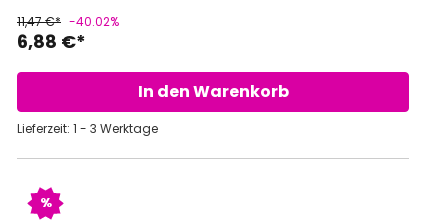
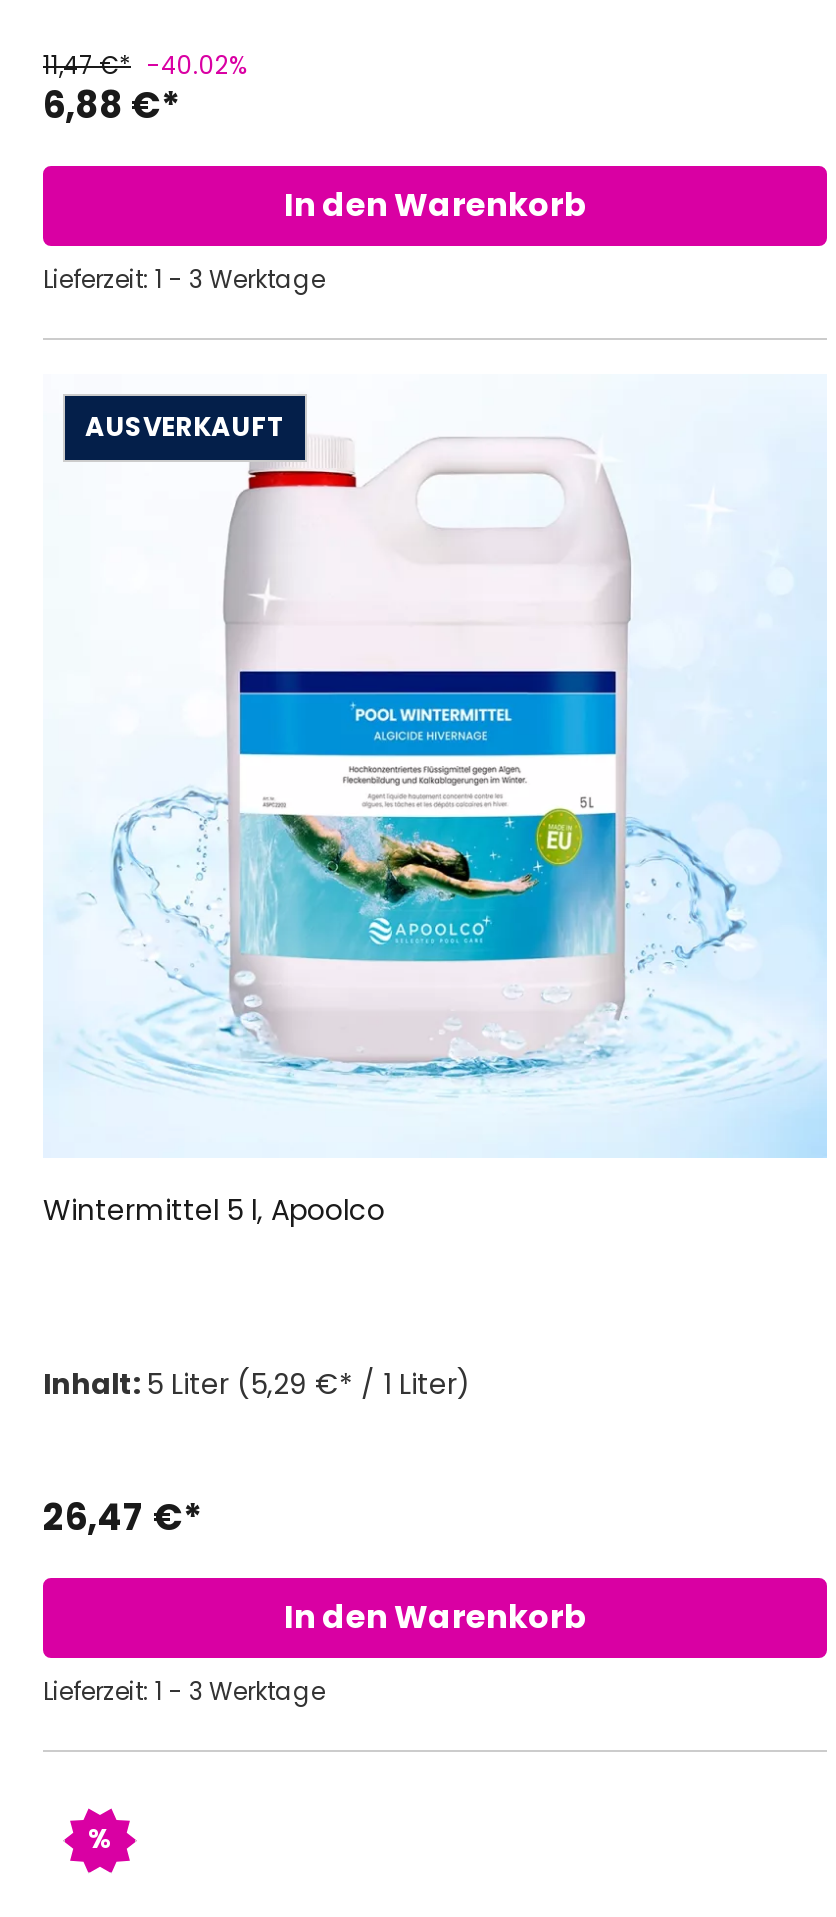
+ Wintermittel 5 l, Apoolco

+ Inhalt: 5 Liter (5,29 €* / 1 Liter)
+ 26,47 €*
+ In den Warenkorb
+ Lieferzeit: 1 - 3 Werktage

+ [image]
+ AUSVERKAUFT
